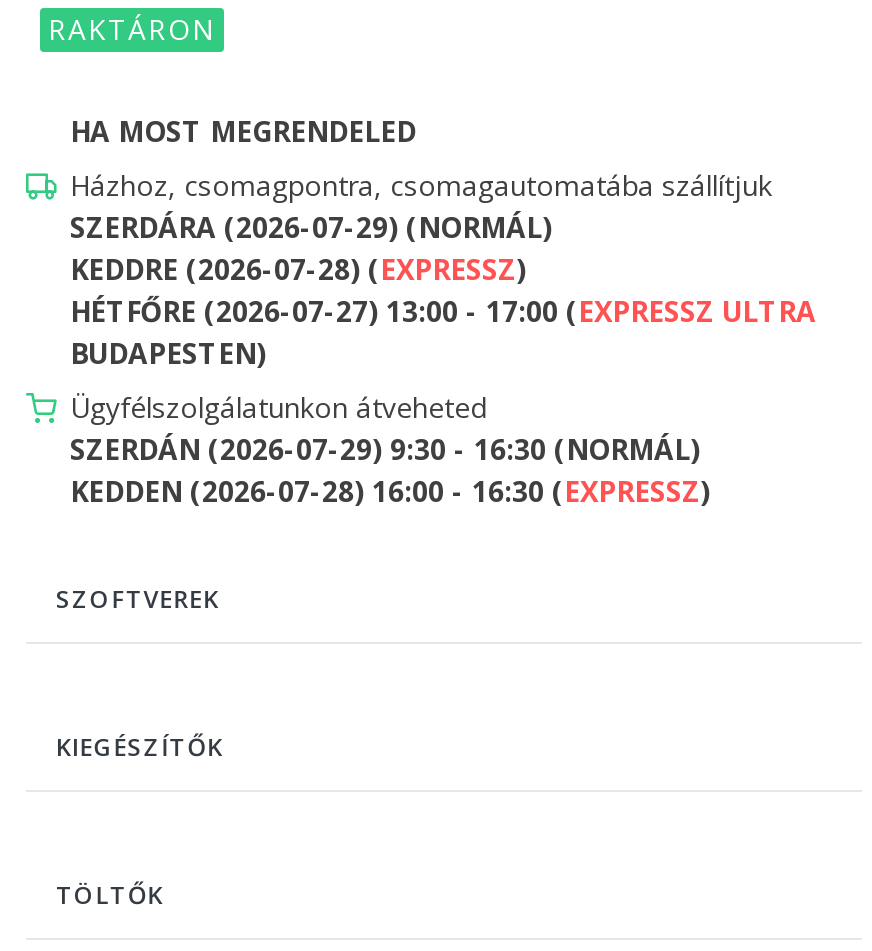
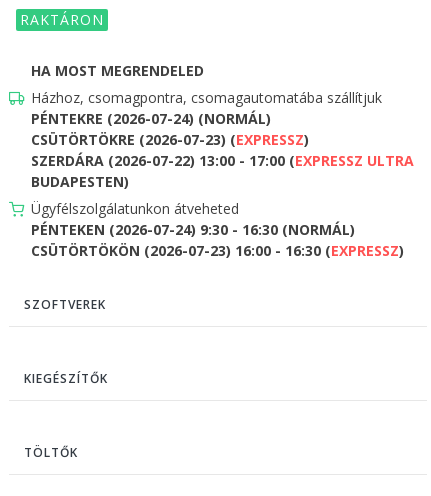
- SZERDÁRA (2026-07-29) (NORMÁL)
+ PÉNTEKRE (2026-07-24) (NORMÁL)

- KEDDRE (2026-07-28) (EXPRESSZ)
+ CSÜTÖRTÖKRE (2026-07-23) (EXPRESSZ)

- HÉTFŐRE (2026-07-27) 13:00 - 17:00 (EXPRESSZ ULTRA
+ SZERDÁRA (2026-07-22) 13:00 - 17:00 (EXPRESSZ ULTRA

- SZERDÁN (2026-07-29) 9:30 - 16:30 (NORMÁL)
+ PÉNTEKEN (2026-07-24) 9:30 - 16:30 (NORMÁL)

- KEDDEN (2026-07-28) 16:00 - 16:30 (EXPRESSZ)
+ CSÜTÖRTÖKÖN (2026-07-23) 16:00 - 16:30 (EXPRESSZ)
